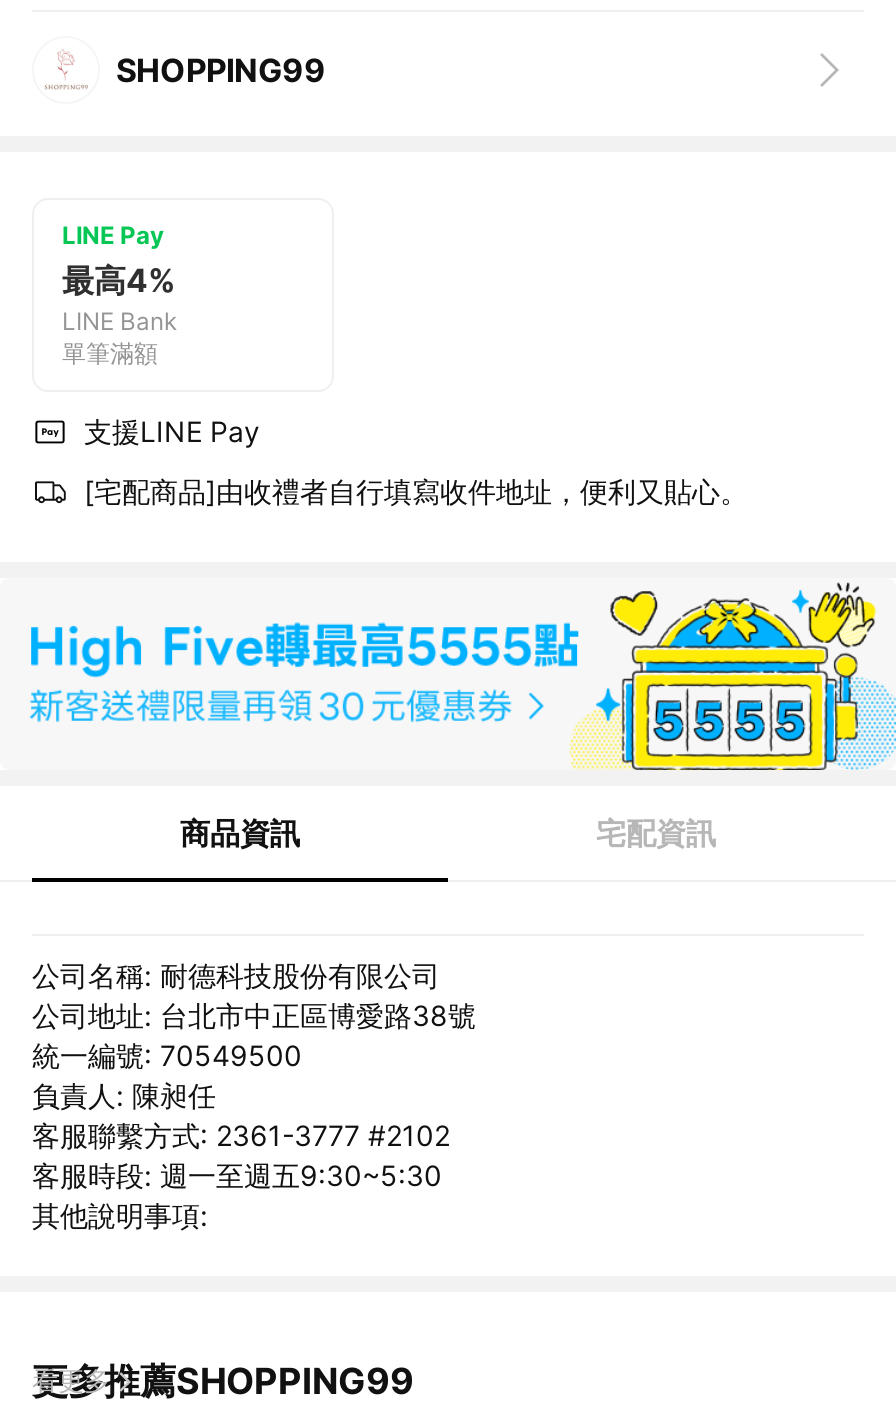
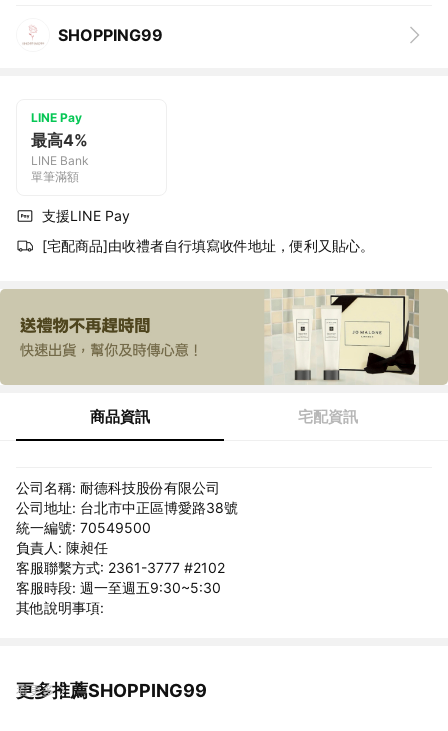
- [image]
+ [image]
